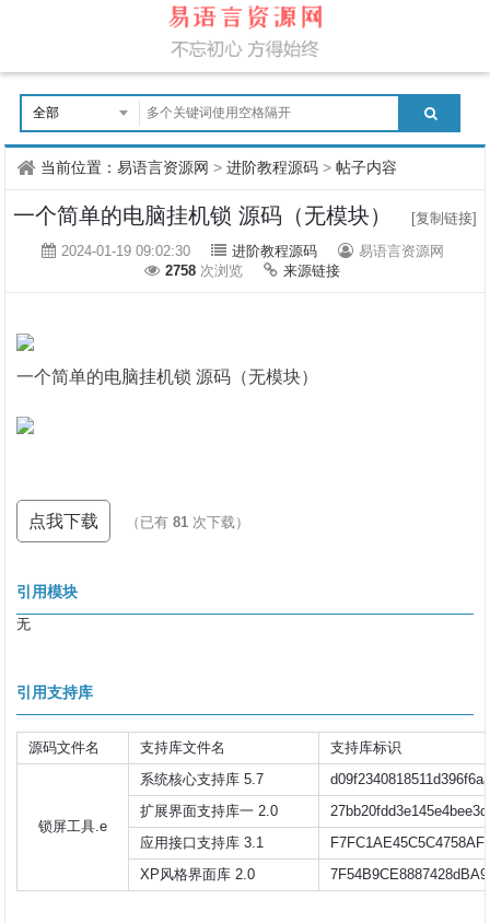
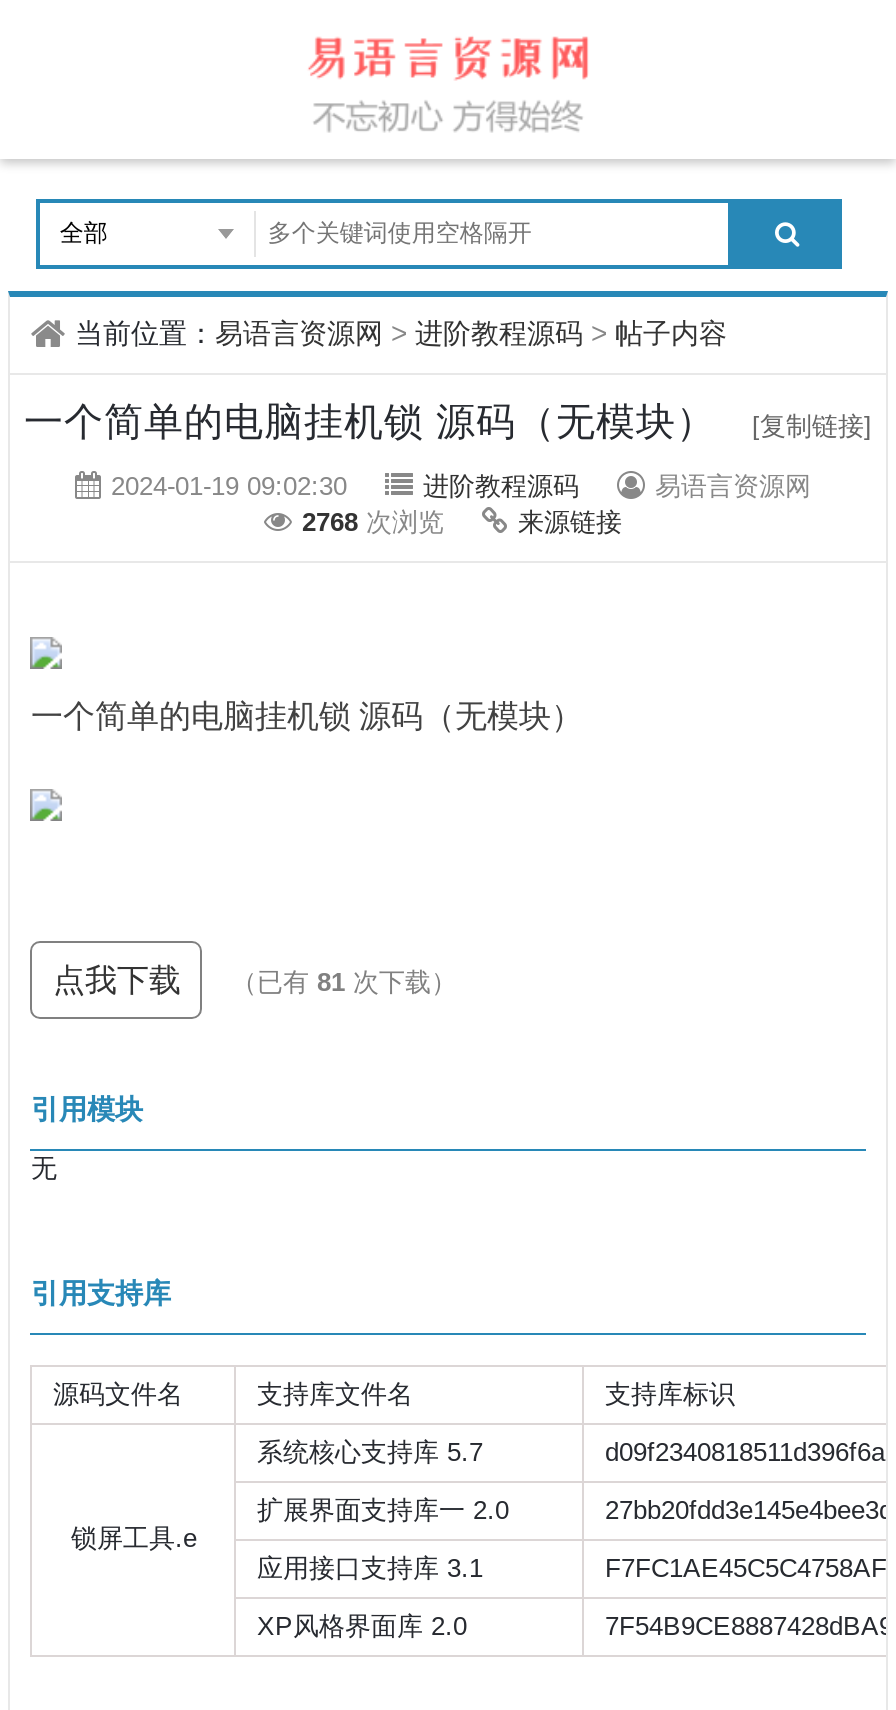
- 2758 次浏览
+ 2768 次浏览
